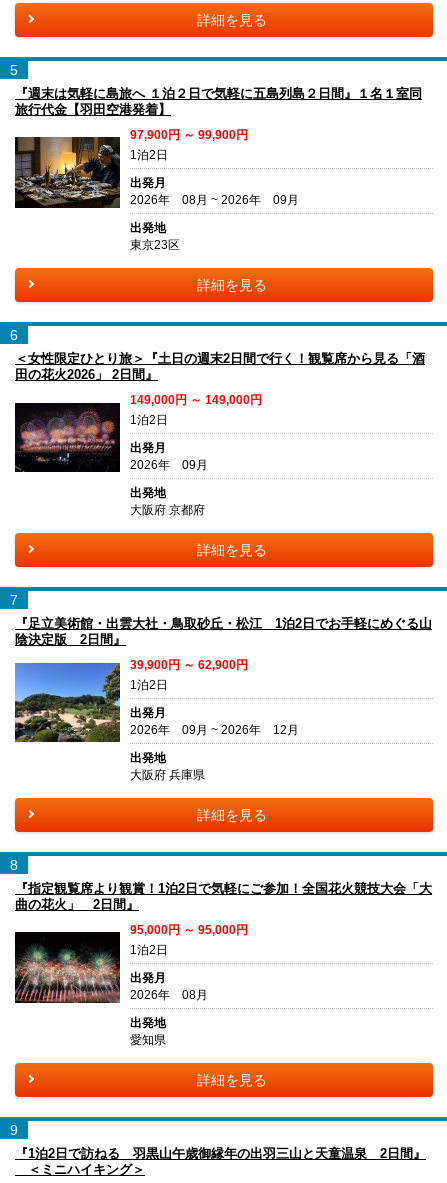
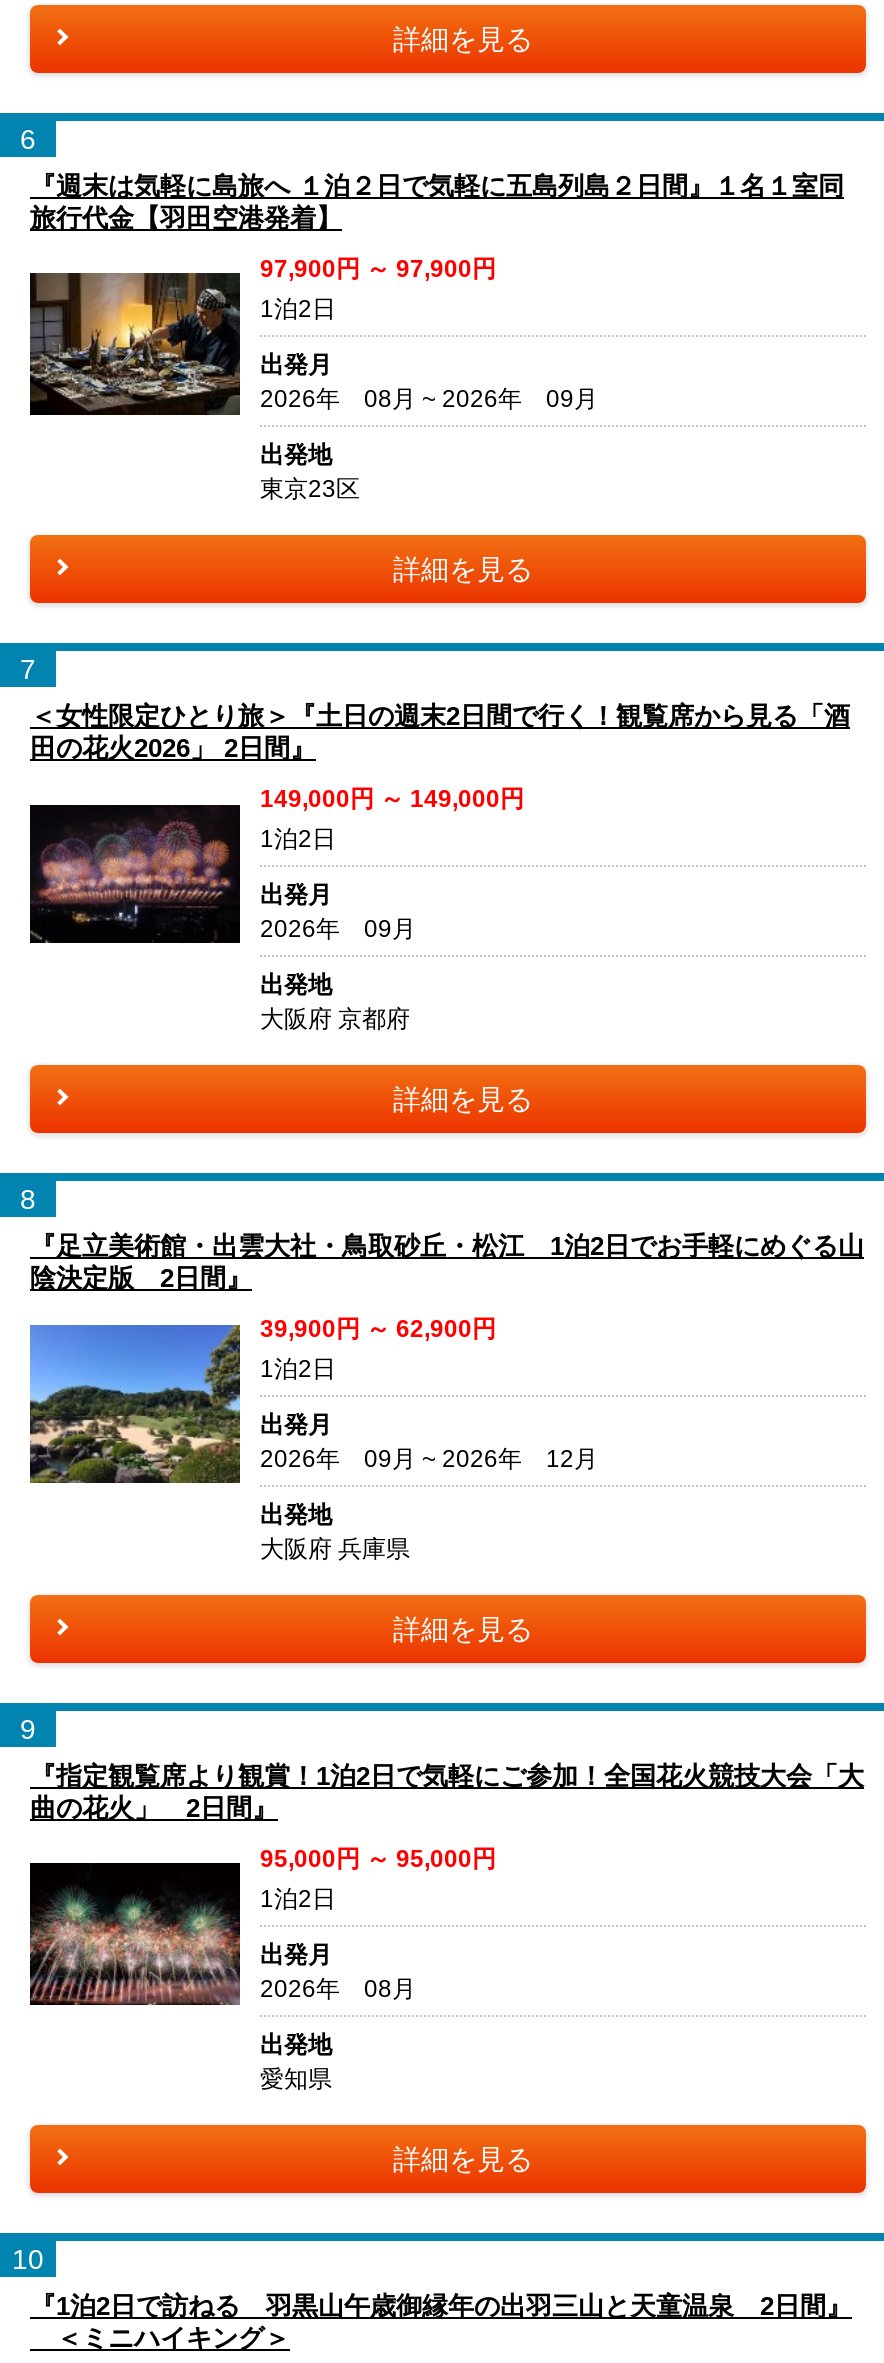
- 5
+ 6

- 97,900円 ～ 99,900円
+ 97,900円 ～ 97,900円

- 6
+ 7

- 7
+ 8

- 8
+ 9

- 9
+ 10
